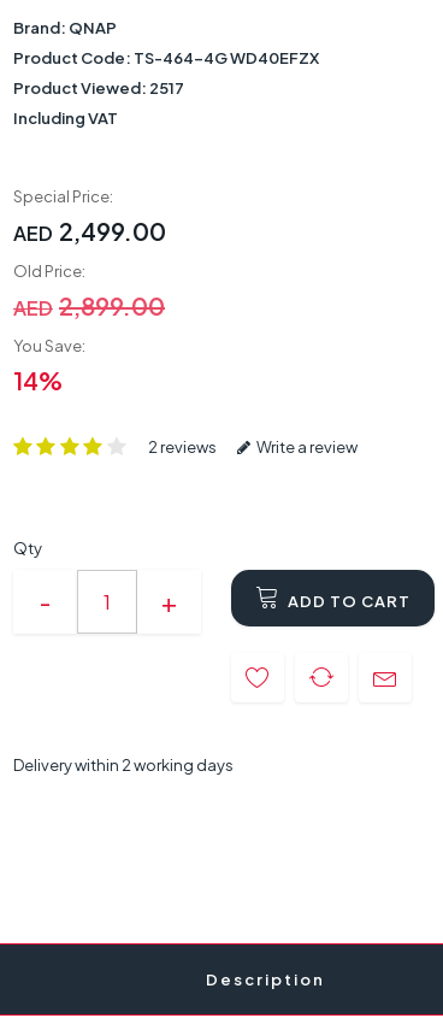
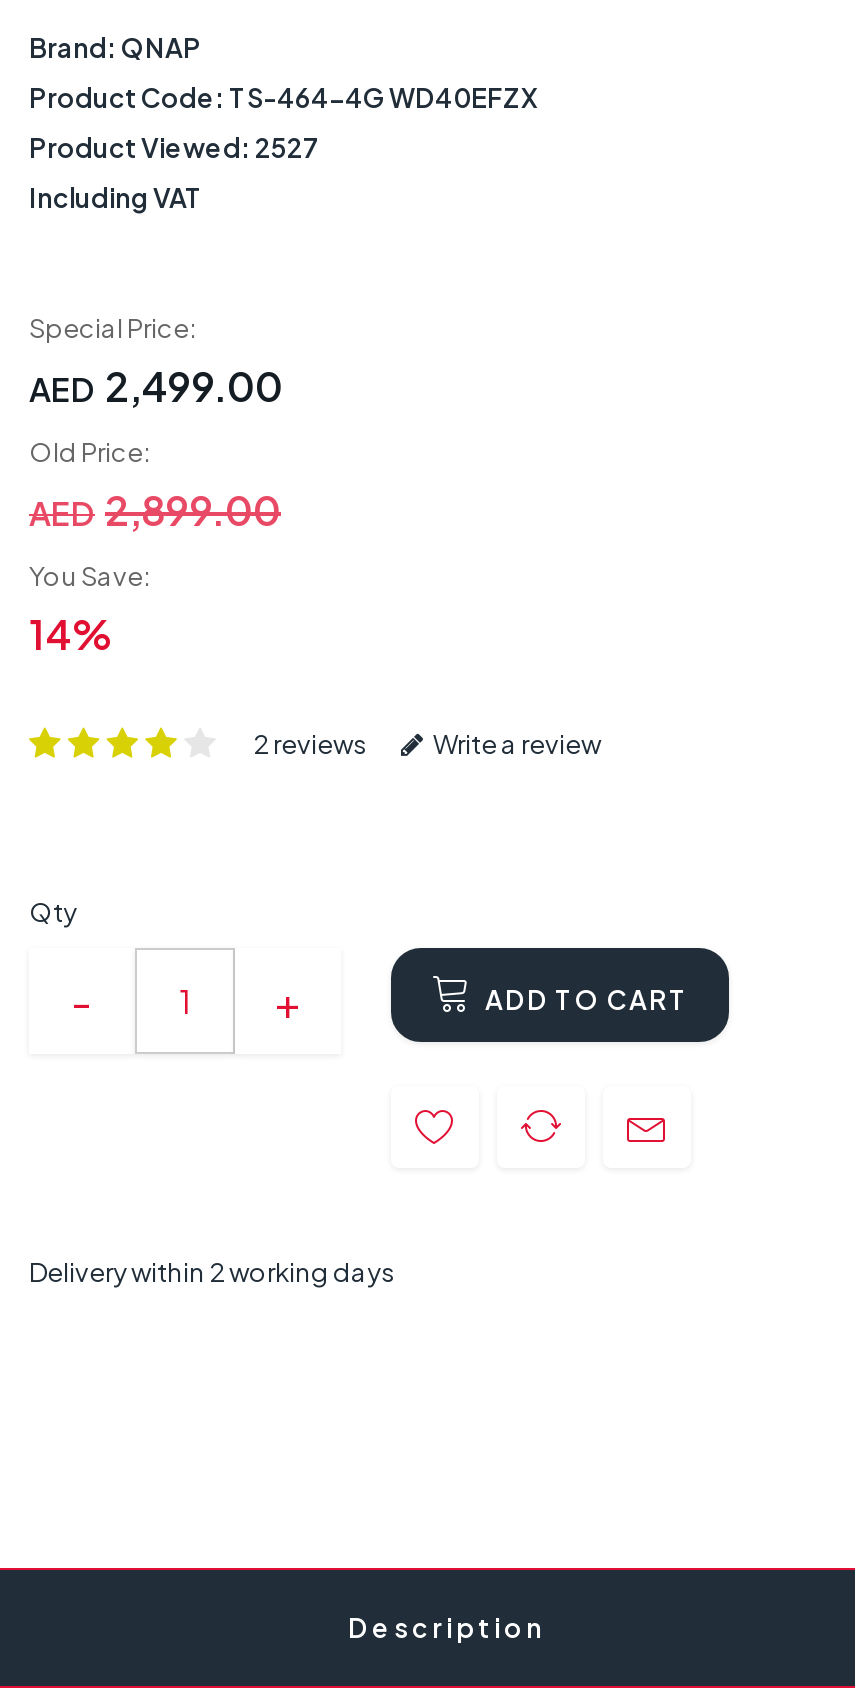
- Product Viewed: 2517
+ Product Viewed: 2527
